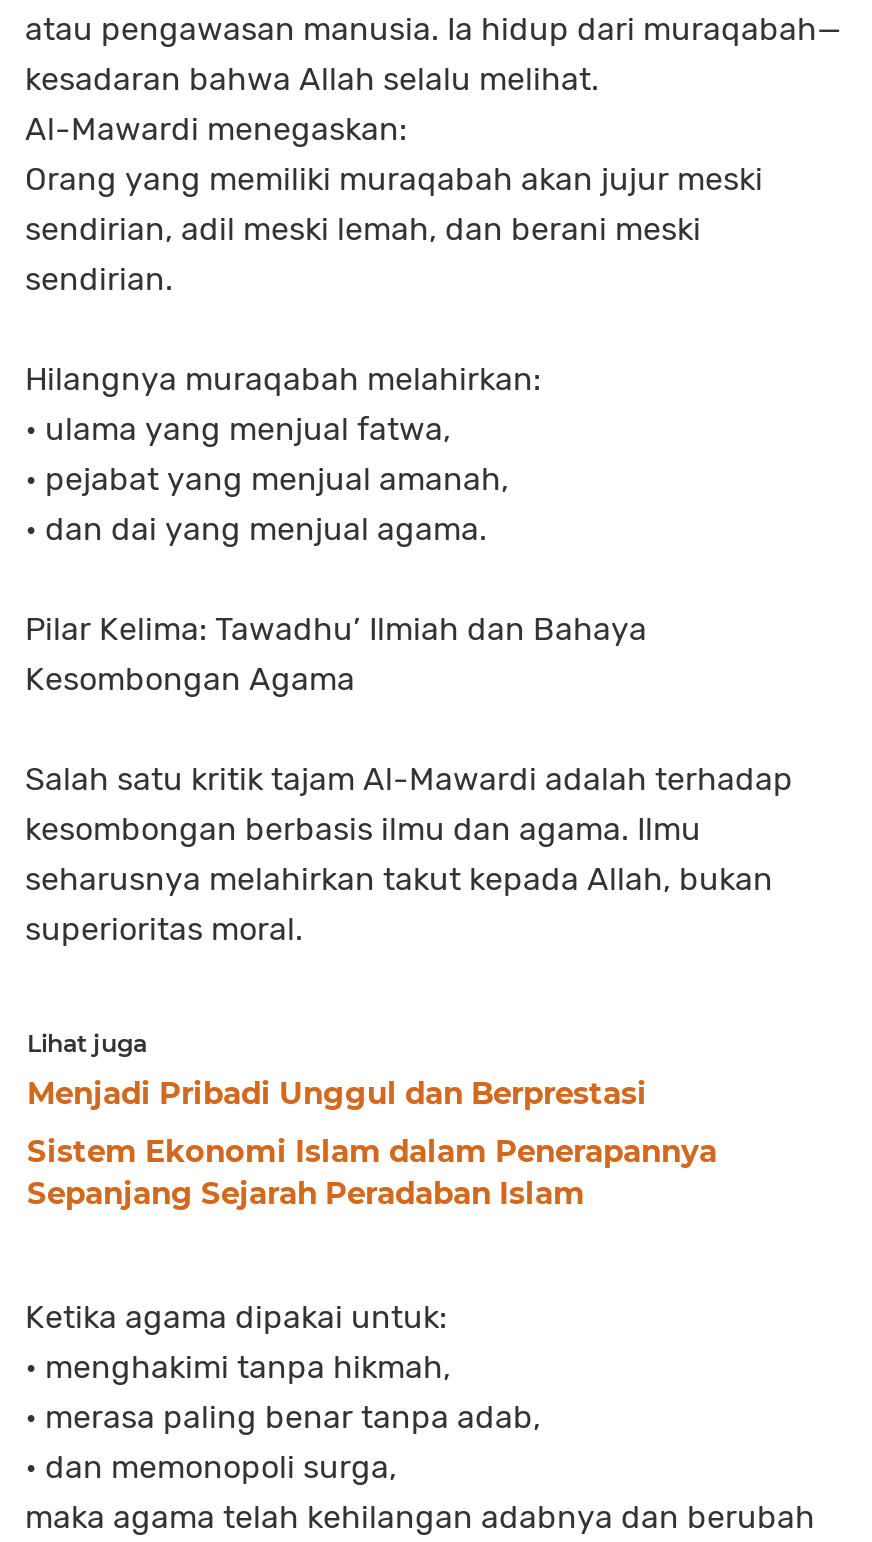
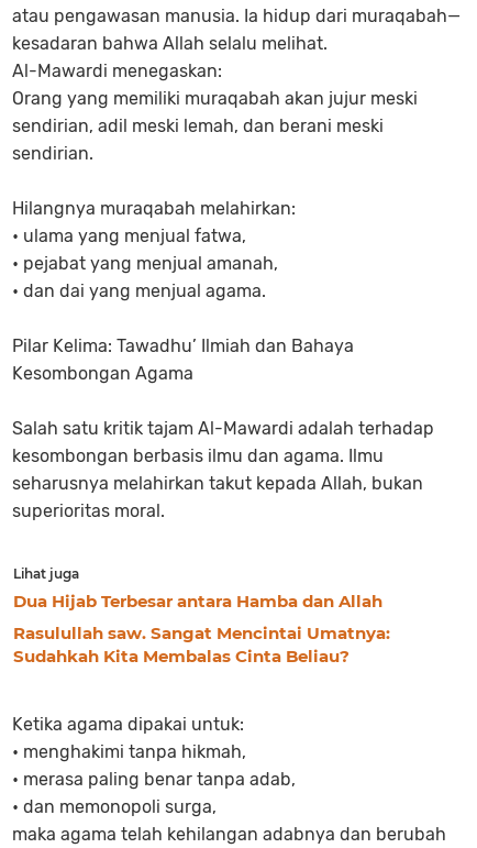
- Menjadi Pribadi Unggul dan Berprestasi
+ Dua Hijab Terbesar antara Hamba dan Allah

- Sistem Ekonomi Islam dalam Penerapannya
- Sepanjang Sejarah Peradaban Islam
+ Rasulullah saw. Sangat Mencintai Umatnya:
+ Sudahkah Kita Membalas Cinta Beliau?
